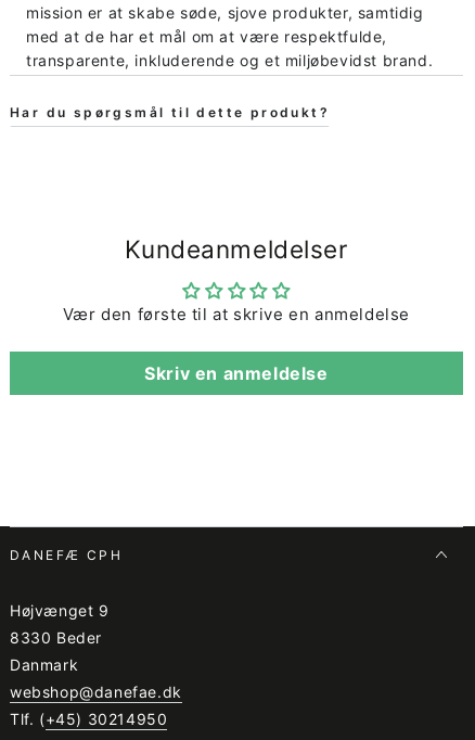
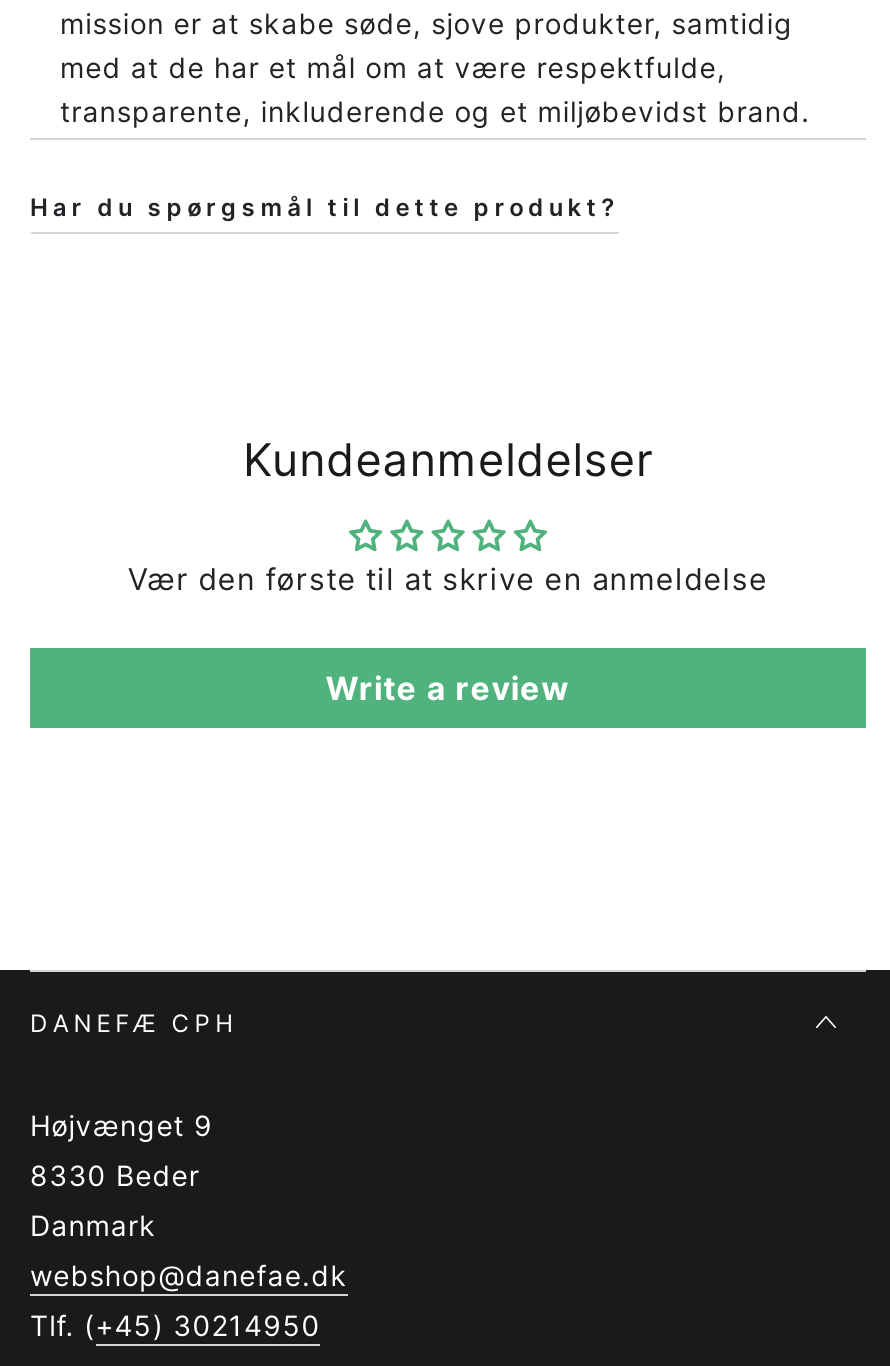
- Skriv en anmeldelse
+ Write a review
